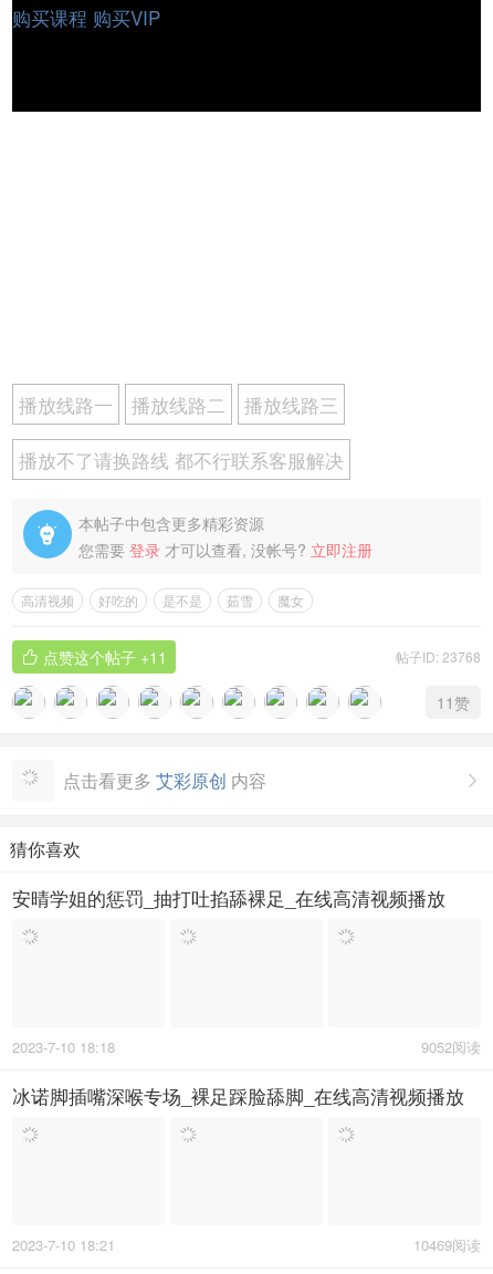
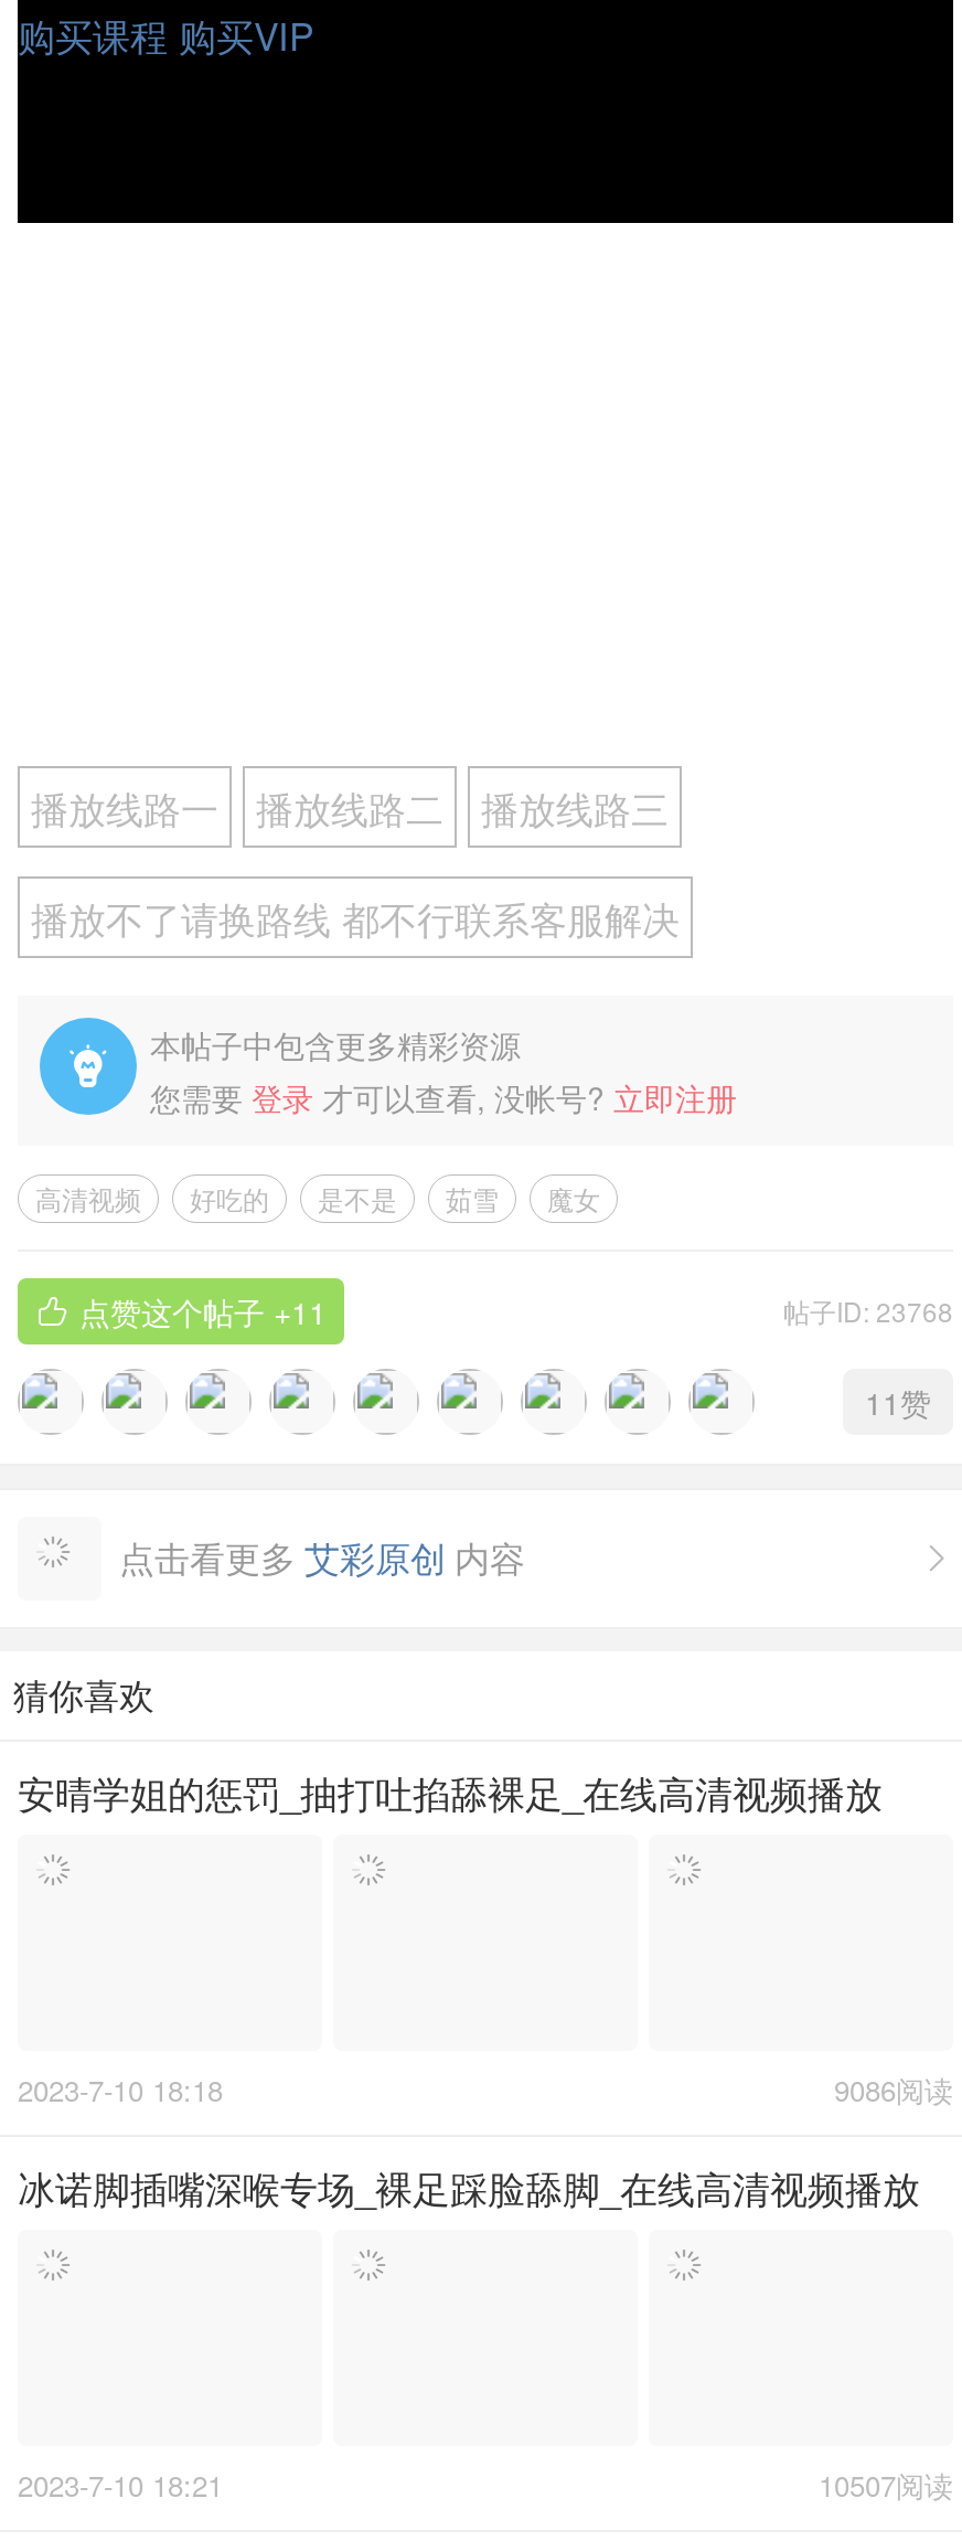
- 9052阅读
+ 9086阅读

- 10469阅读
+ 10507阅读
